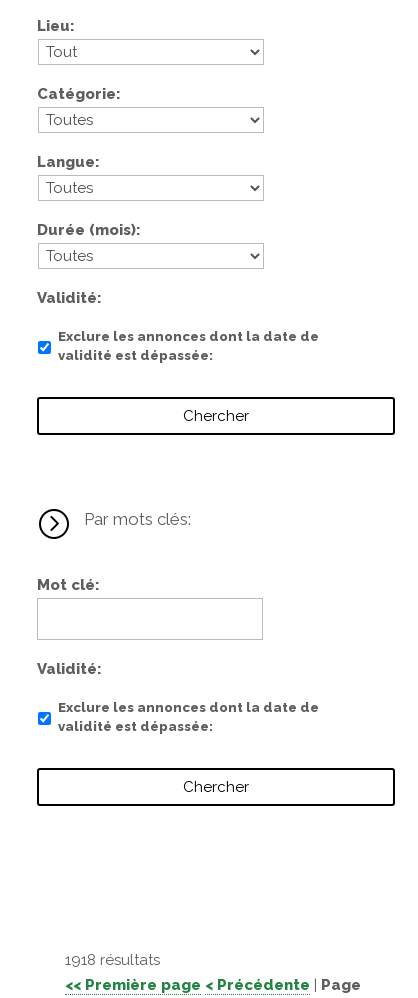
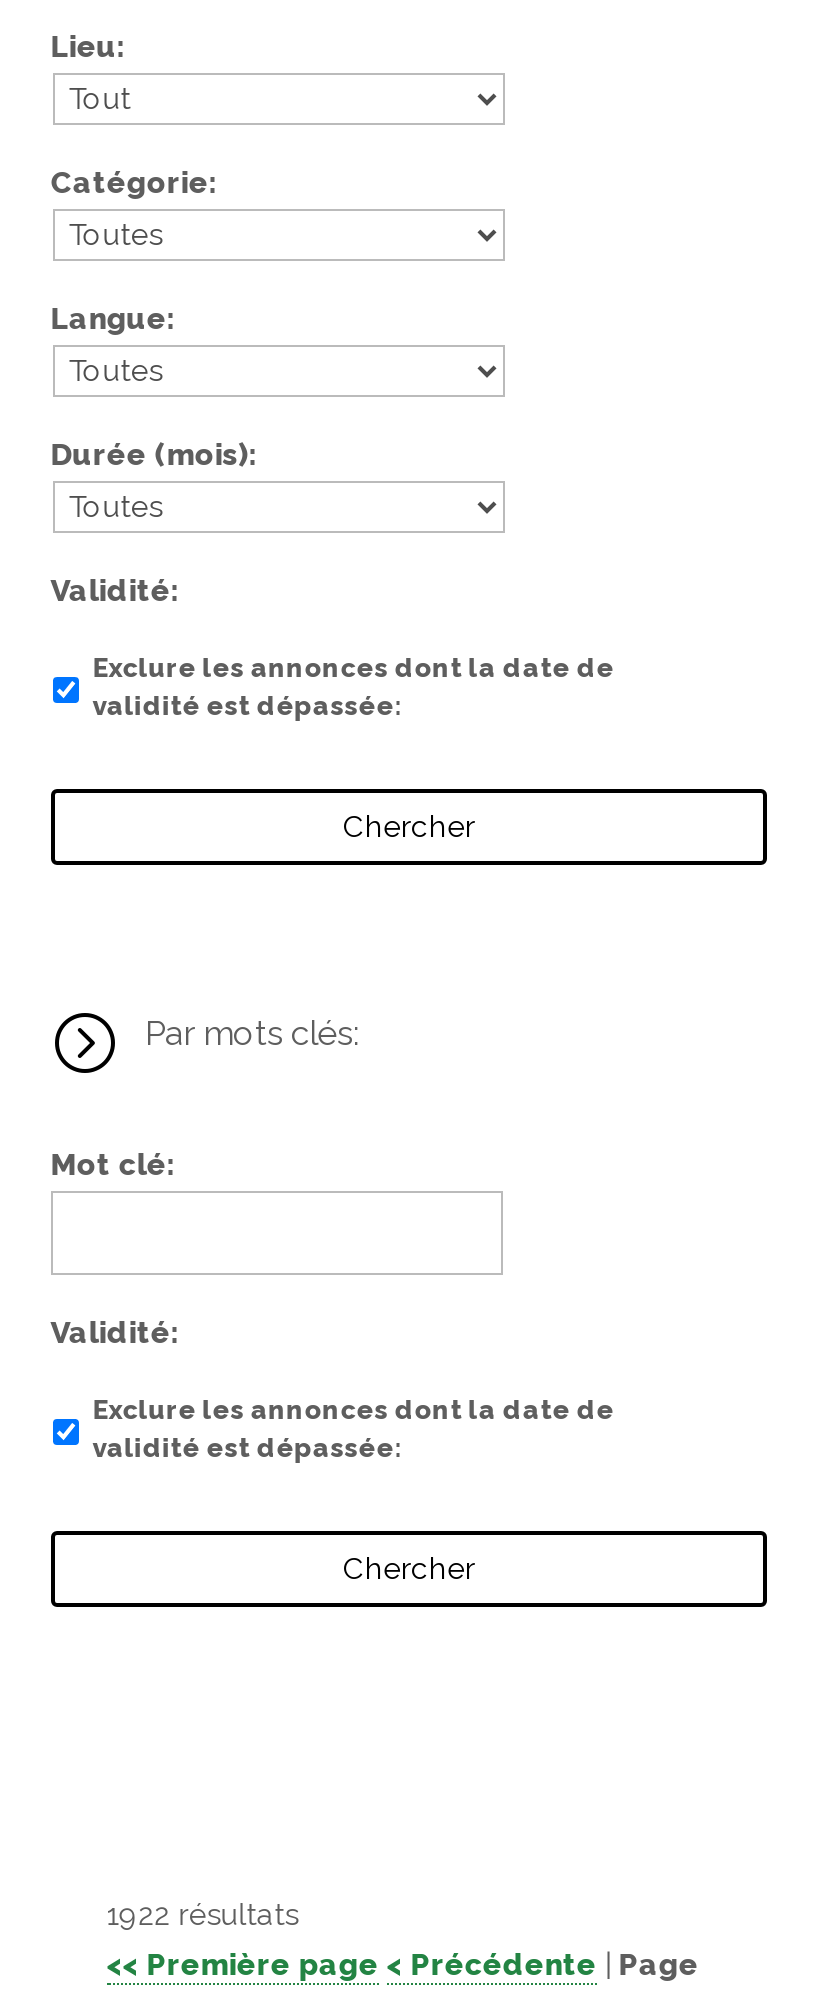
- 1918 résultats
+ 1922 résultats
